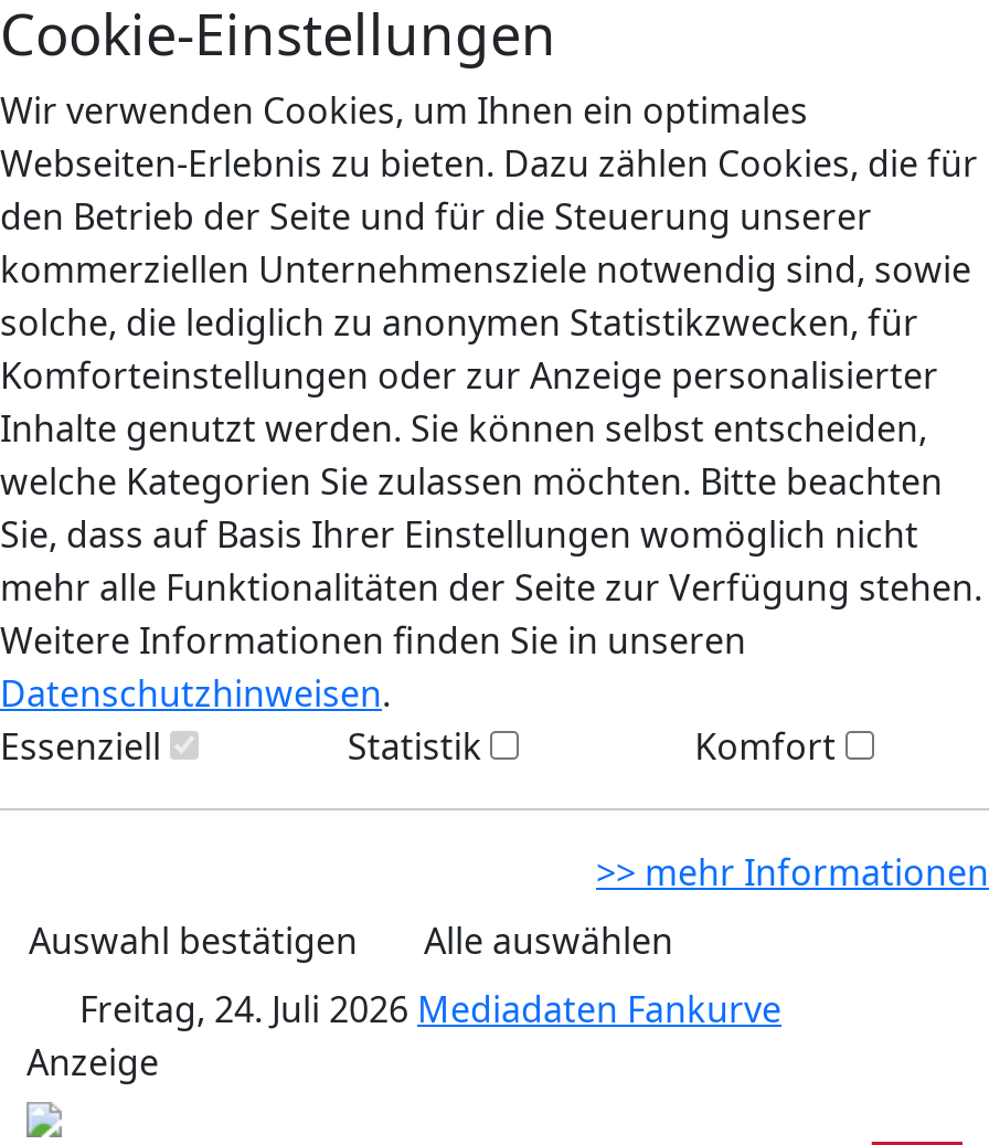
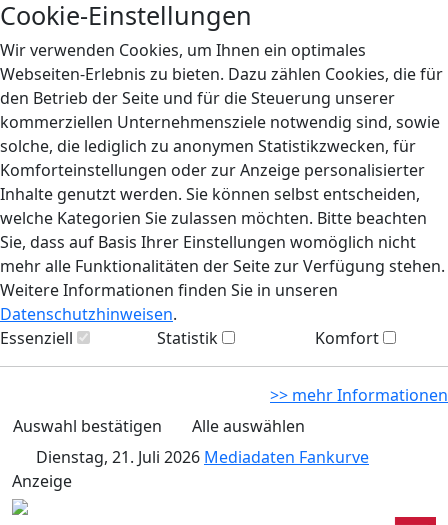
- Freitag, 24. Juli 2026 Mediadaten Fankurve
+ Dienstag, 21. Juli 2026 Mediadaten Fankurve
